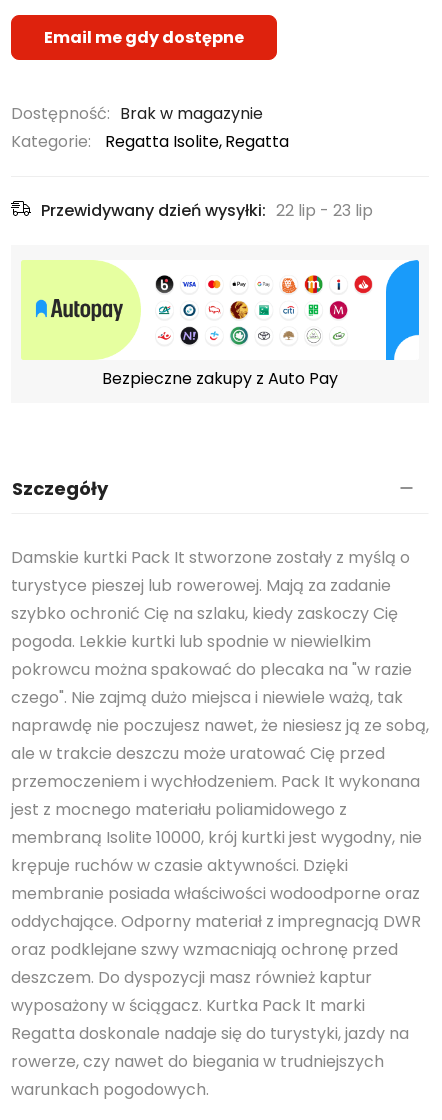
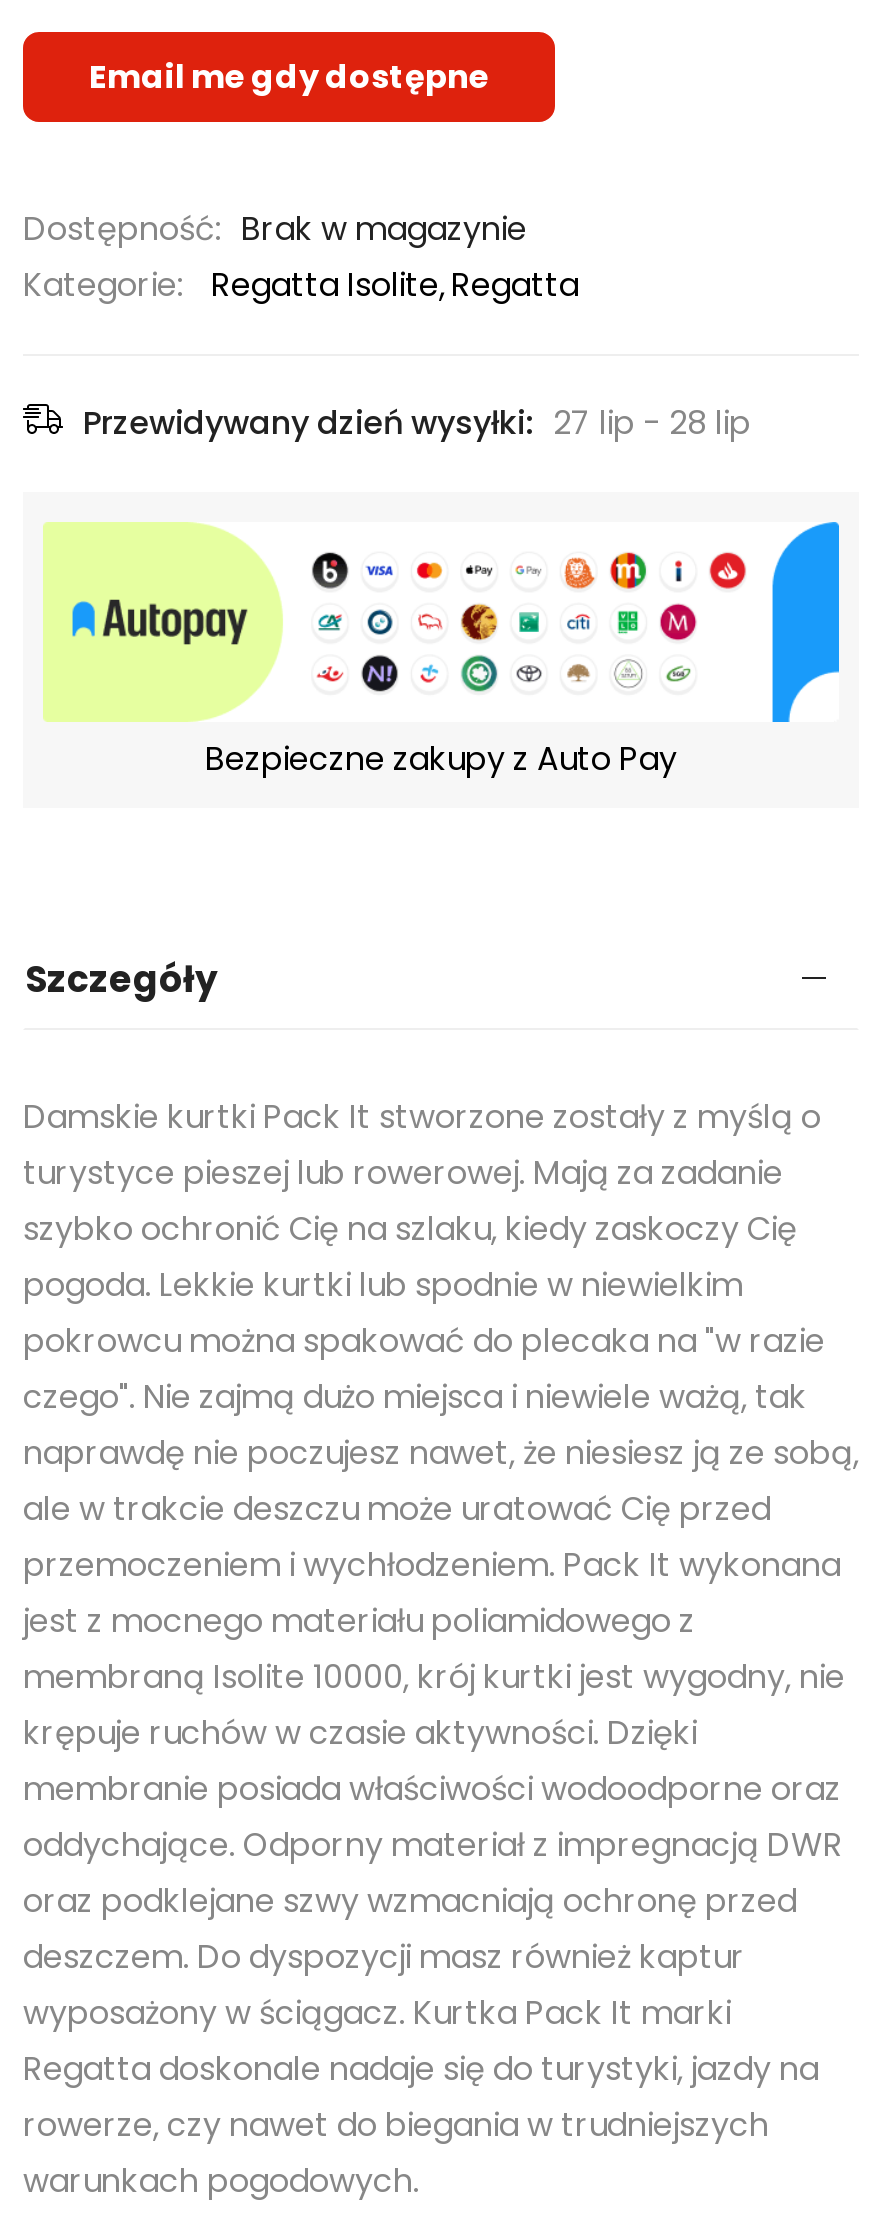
- Przewidywany dzień wysyłki: 22 lip - 23 lip
+ Przewidywany dzień wysyłki: 27 lip - 28 lip
